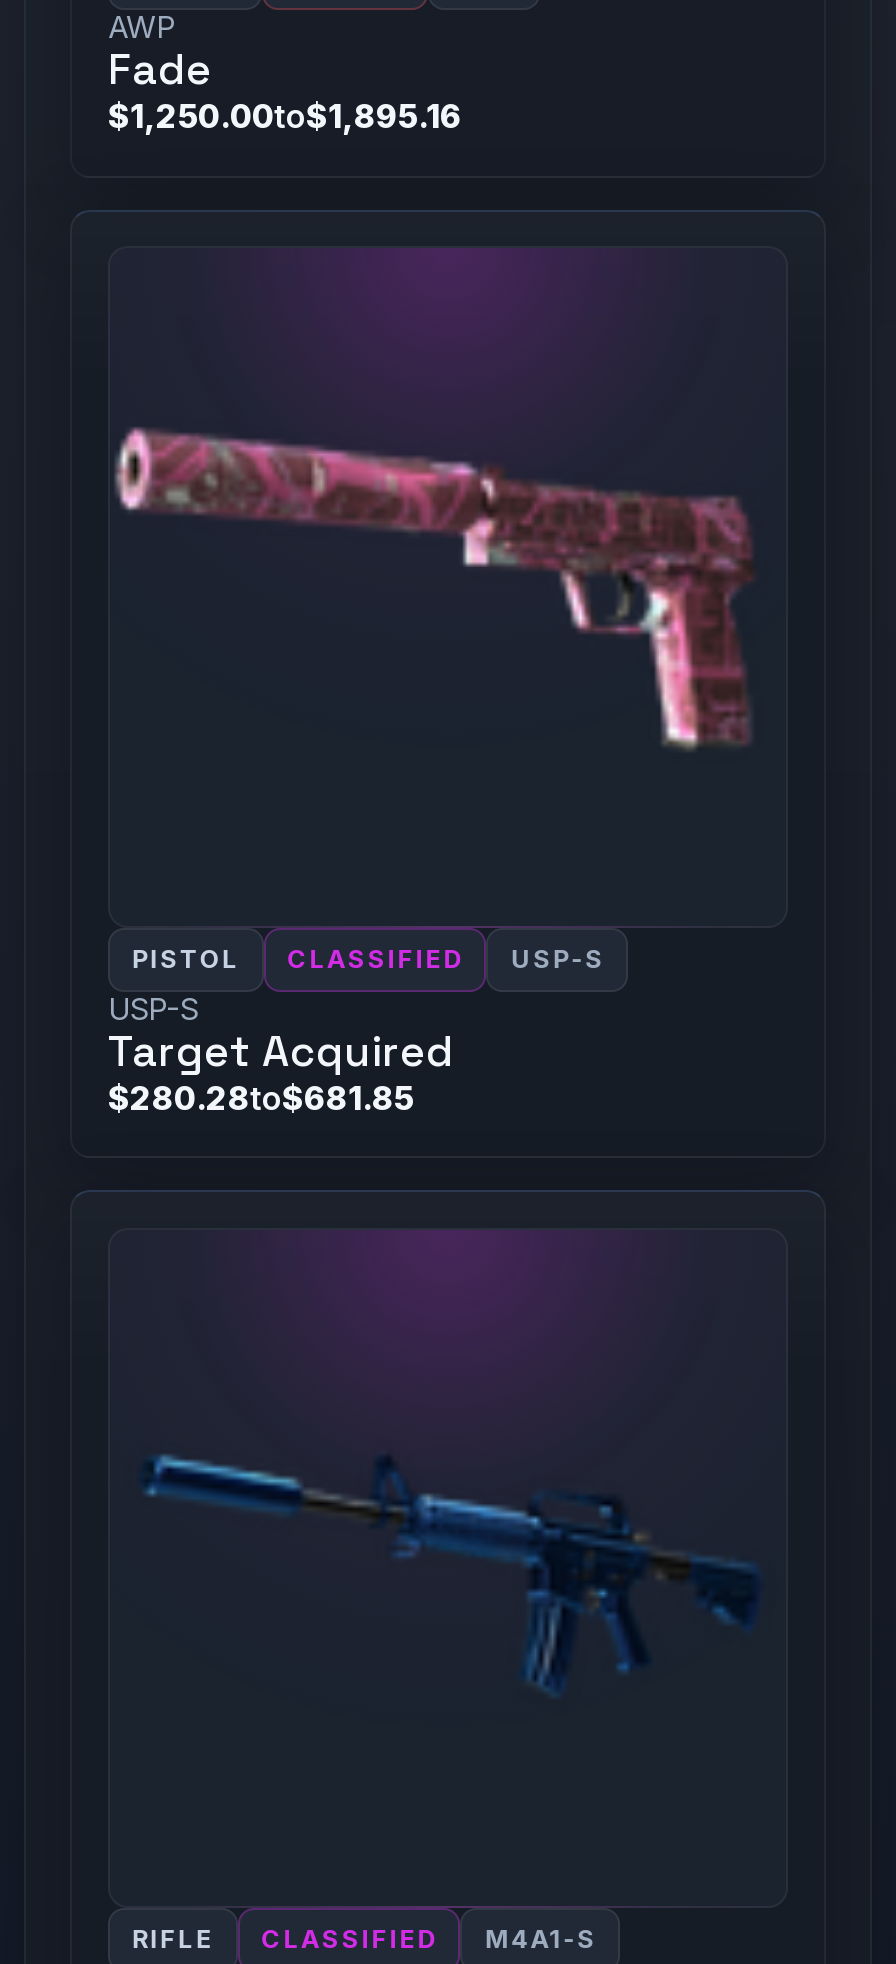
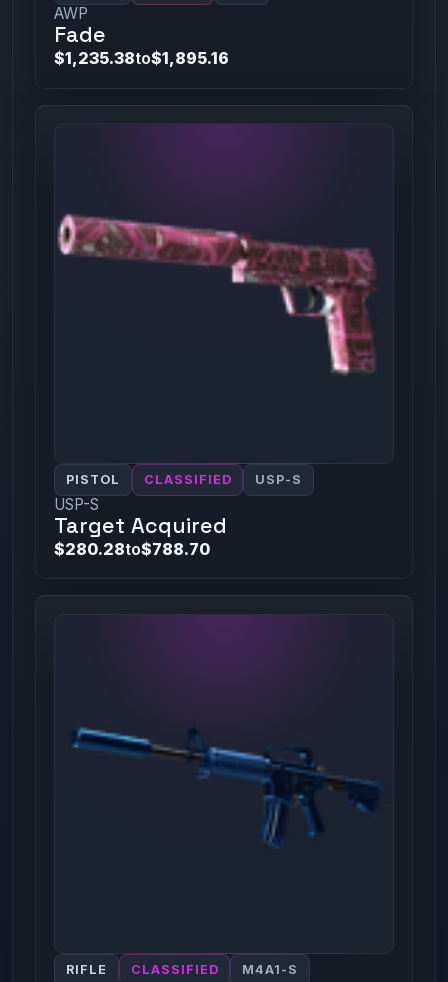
- $1,250.00to$1,895.16
+ $1,235.38to$1,895.16

- $280.28to$681.85
+ $280.28to$788.70
